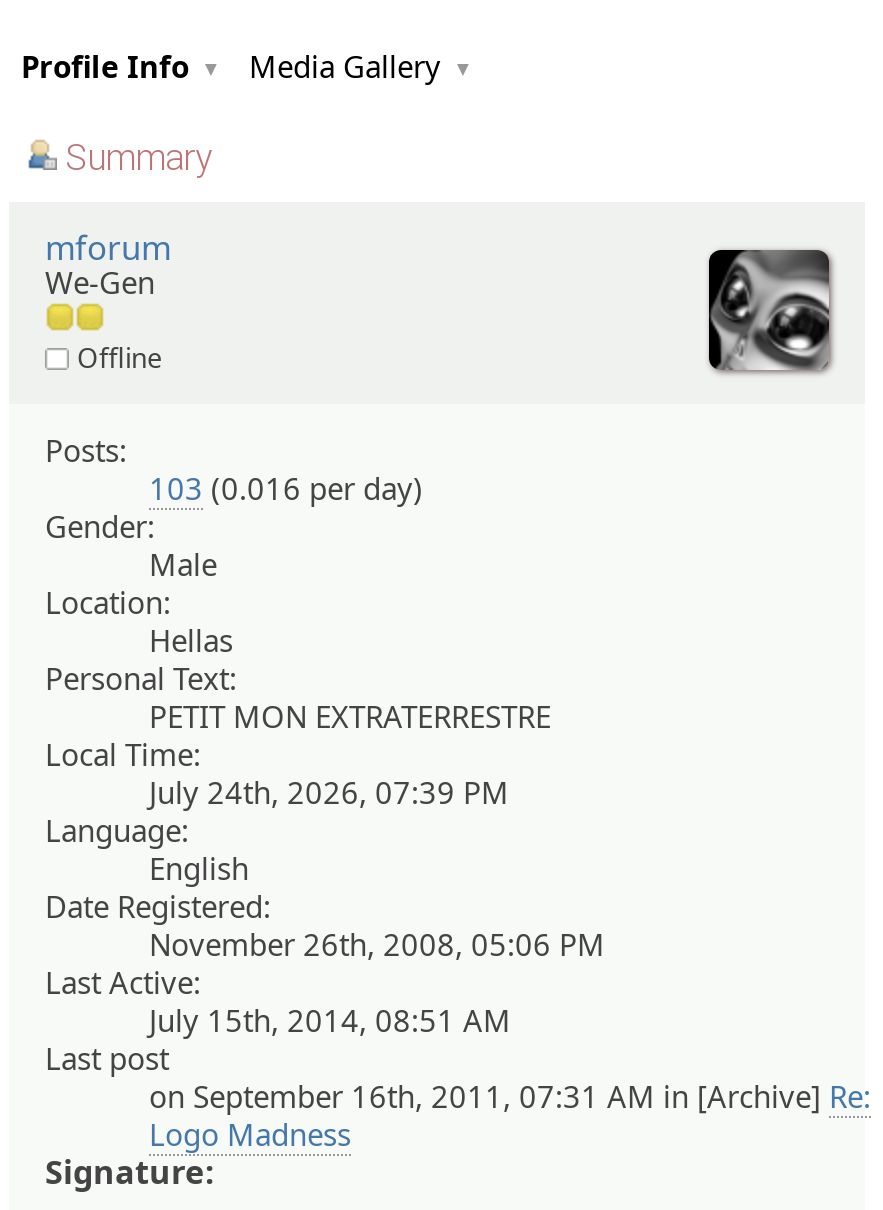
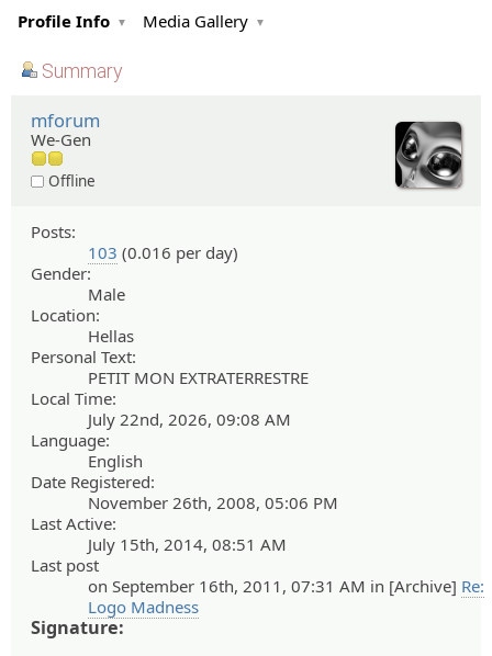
- July 24th, 2026, 07:39 PM
+ July 22nd, 2026, 09:08 AM
